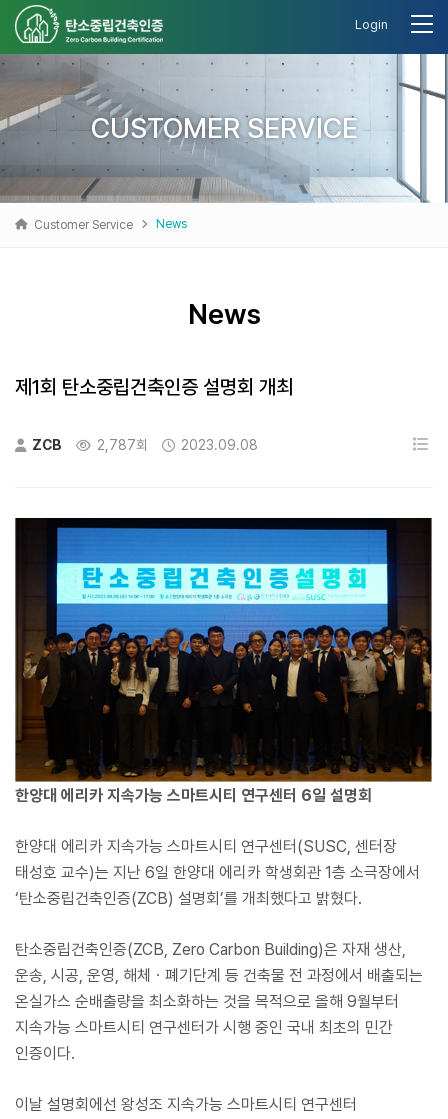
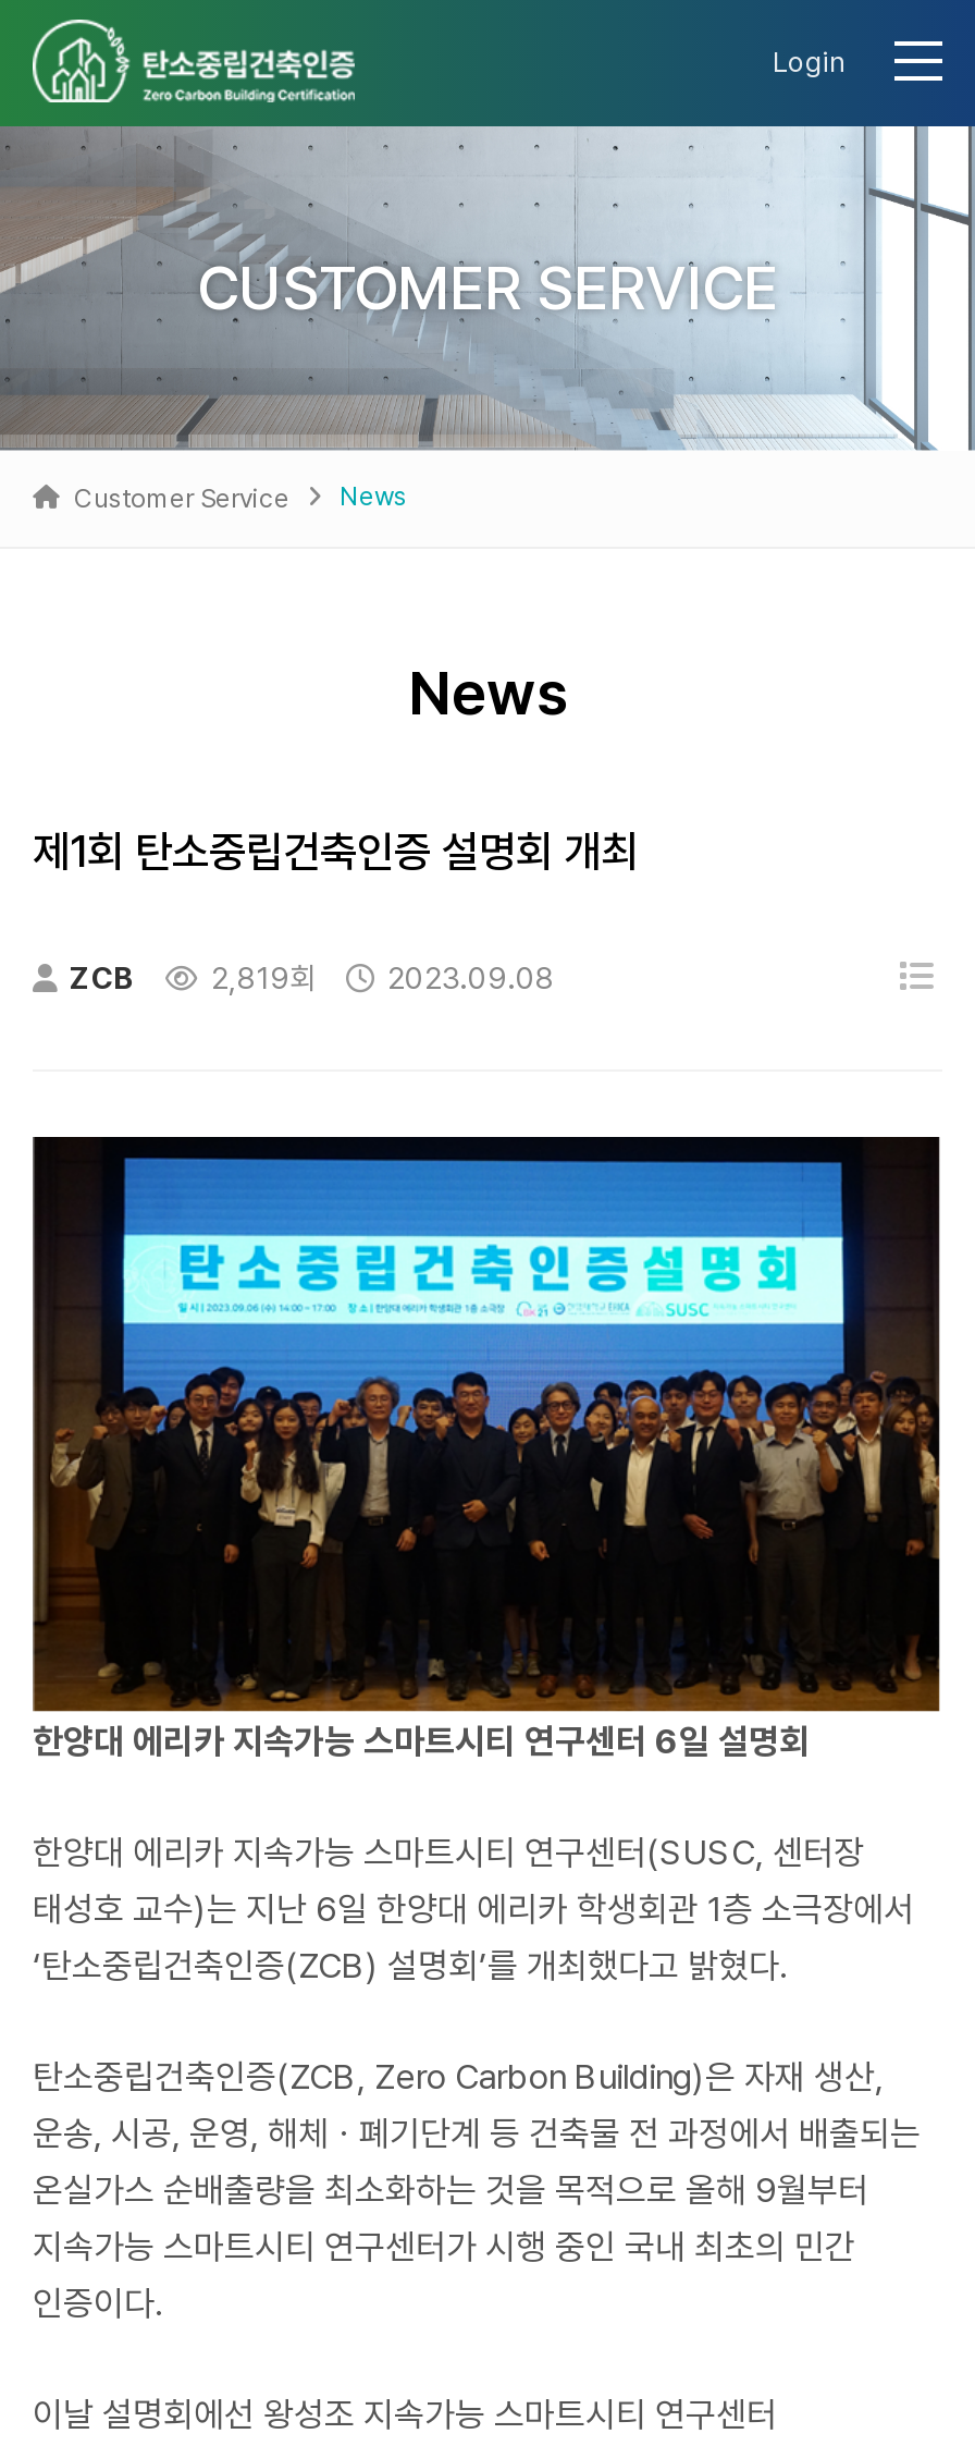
- ZCB 2,787회 2023.09.08
+ ZCB 2,819회 2023.09.08
